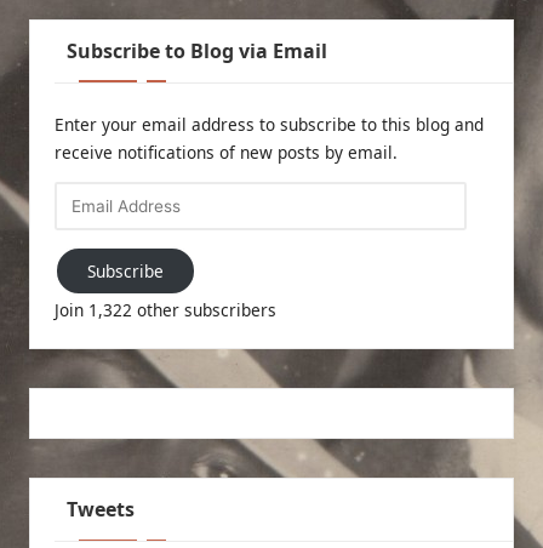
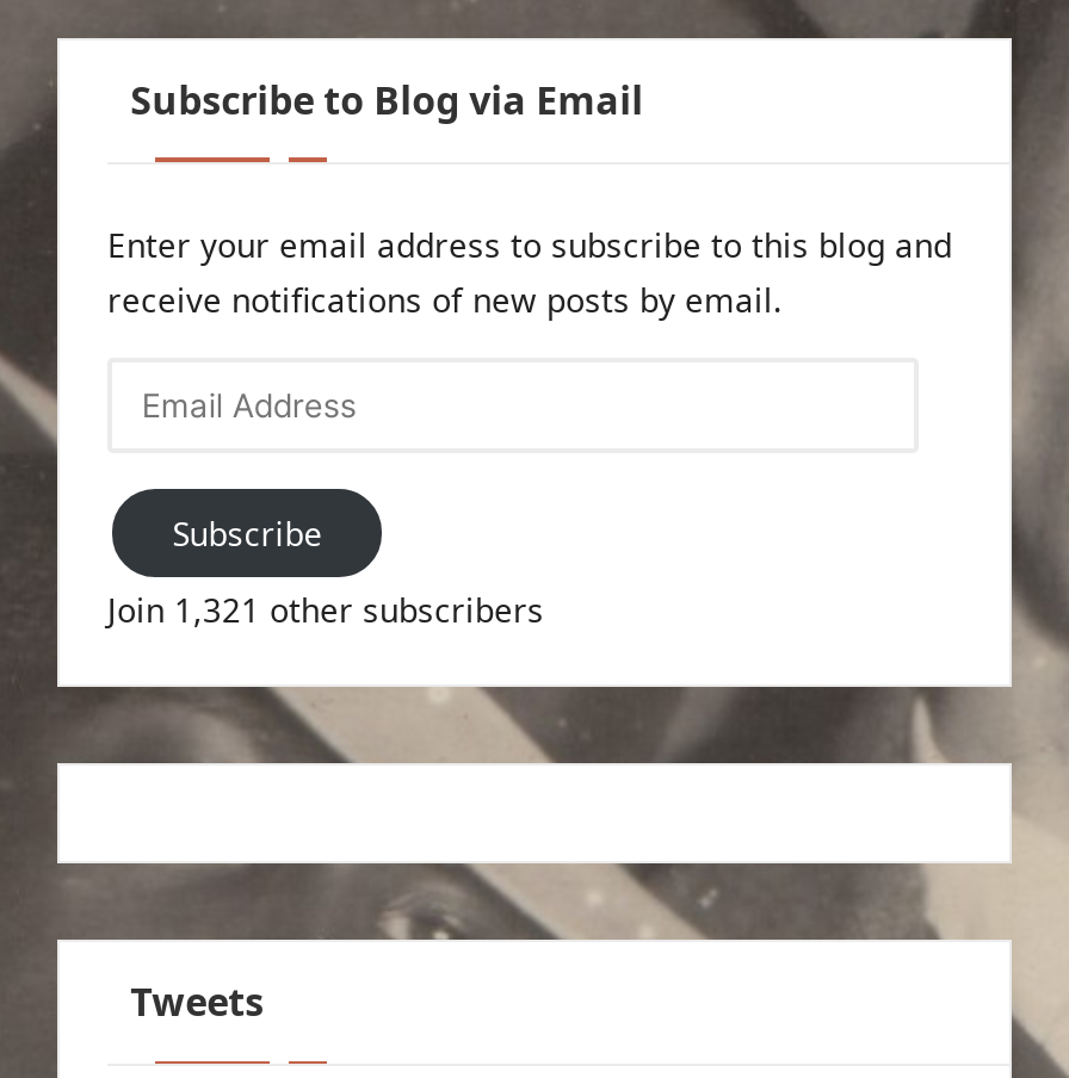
- Join 1,322 other subscribers
+ Join 1,321 other subscribers
